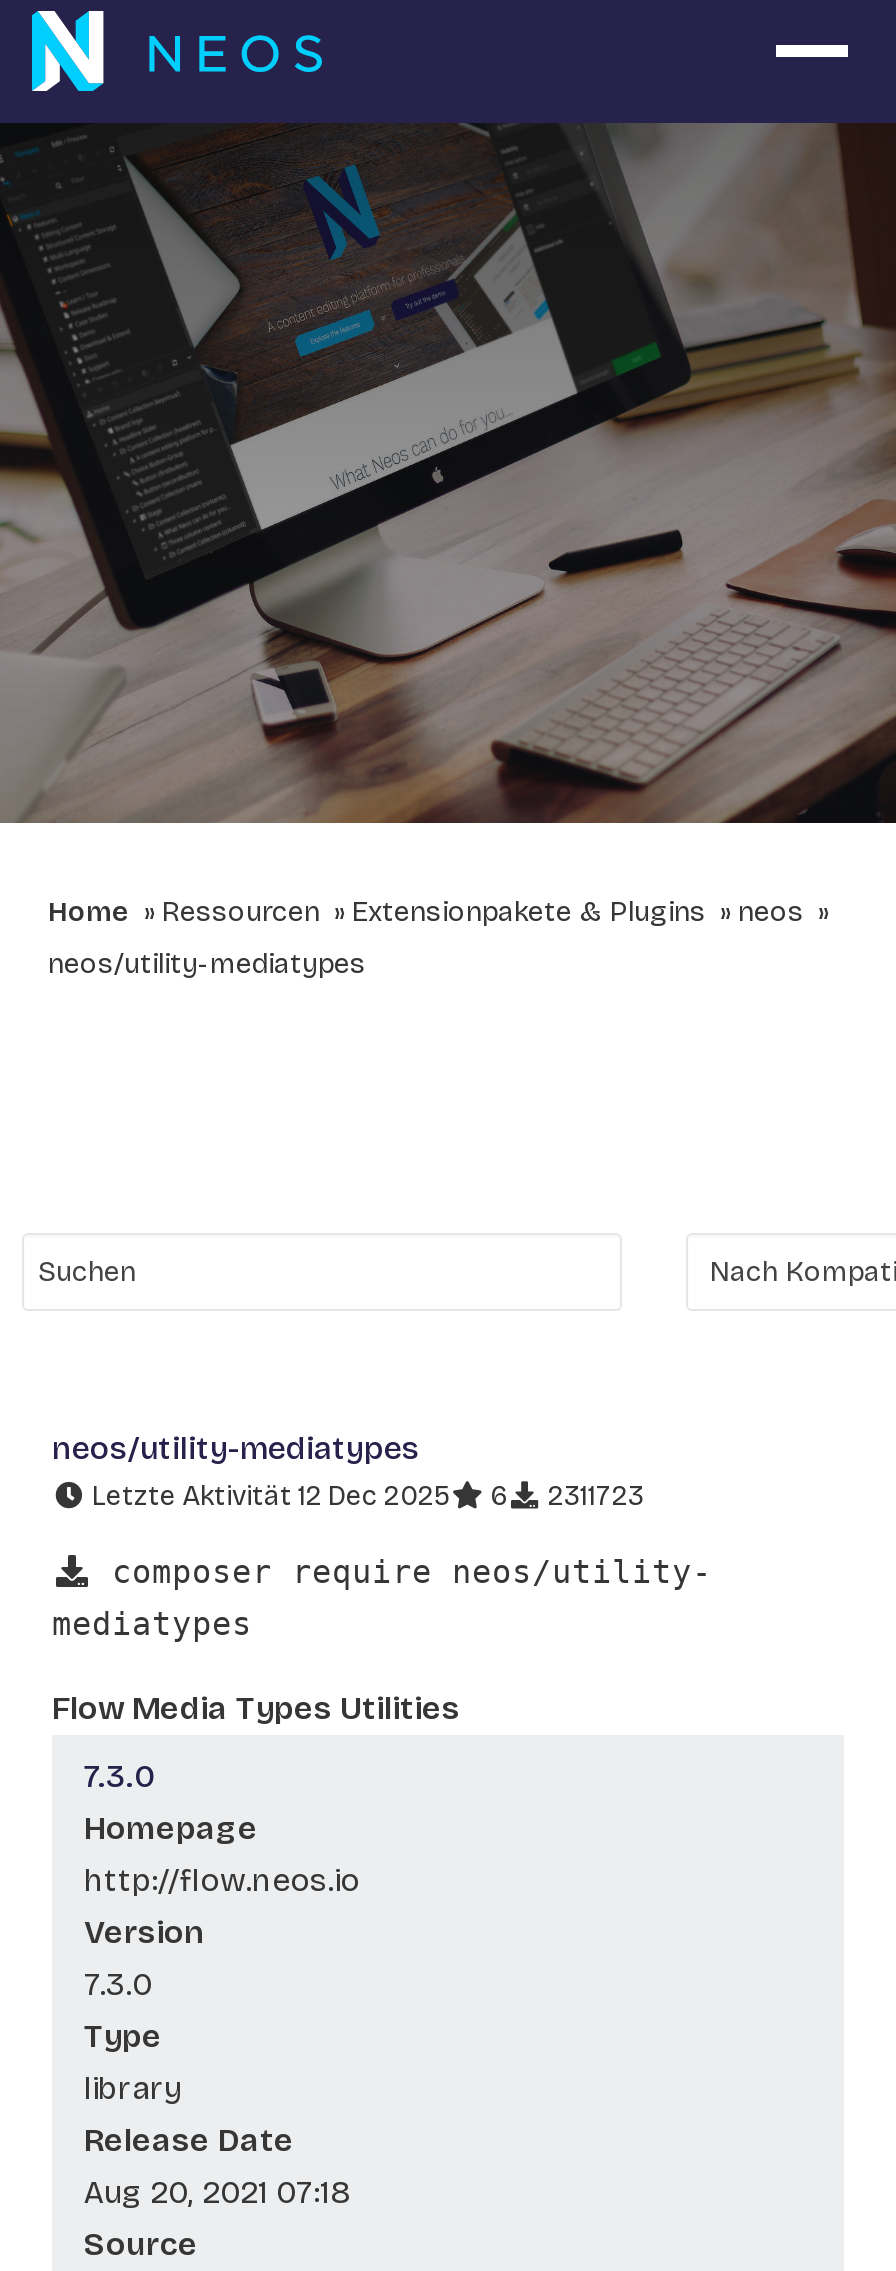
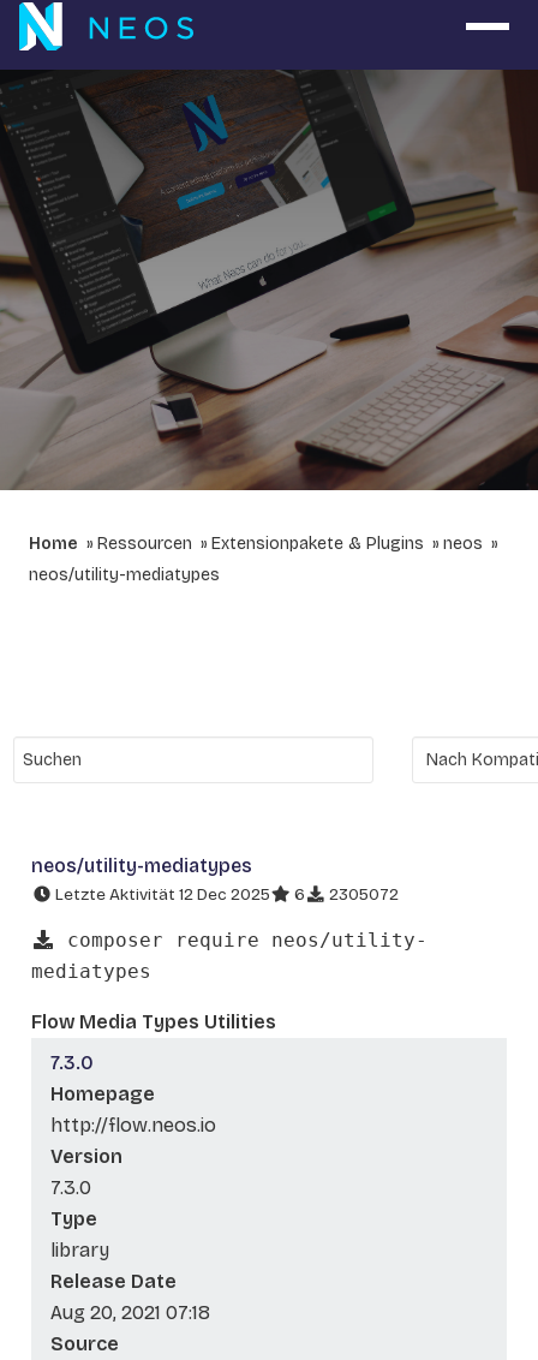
- Letzte Aktivität 12 Dec 2025 6 2311723
+ Letzte Aktivität 12 Dec 2025 6 2305072
